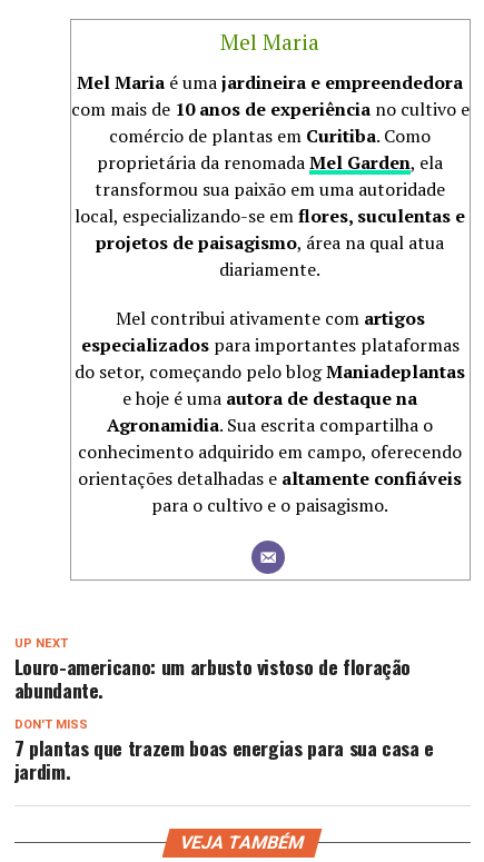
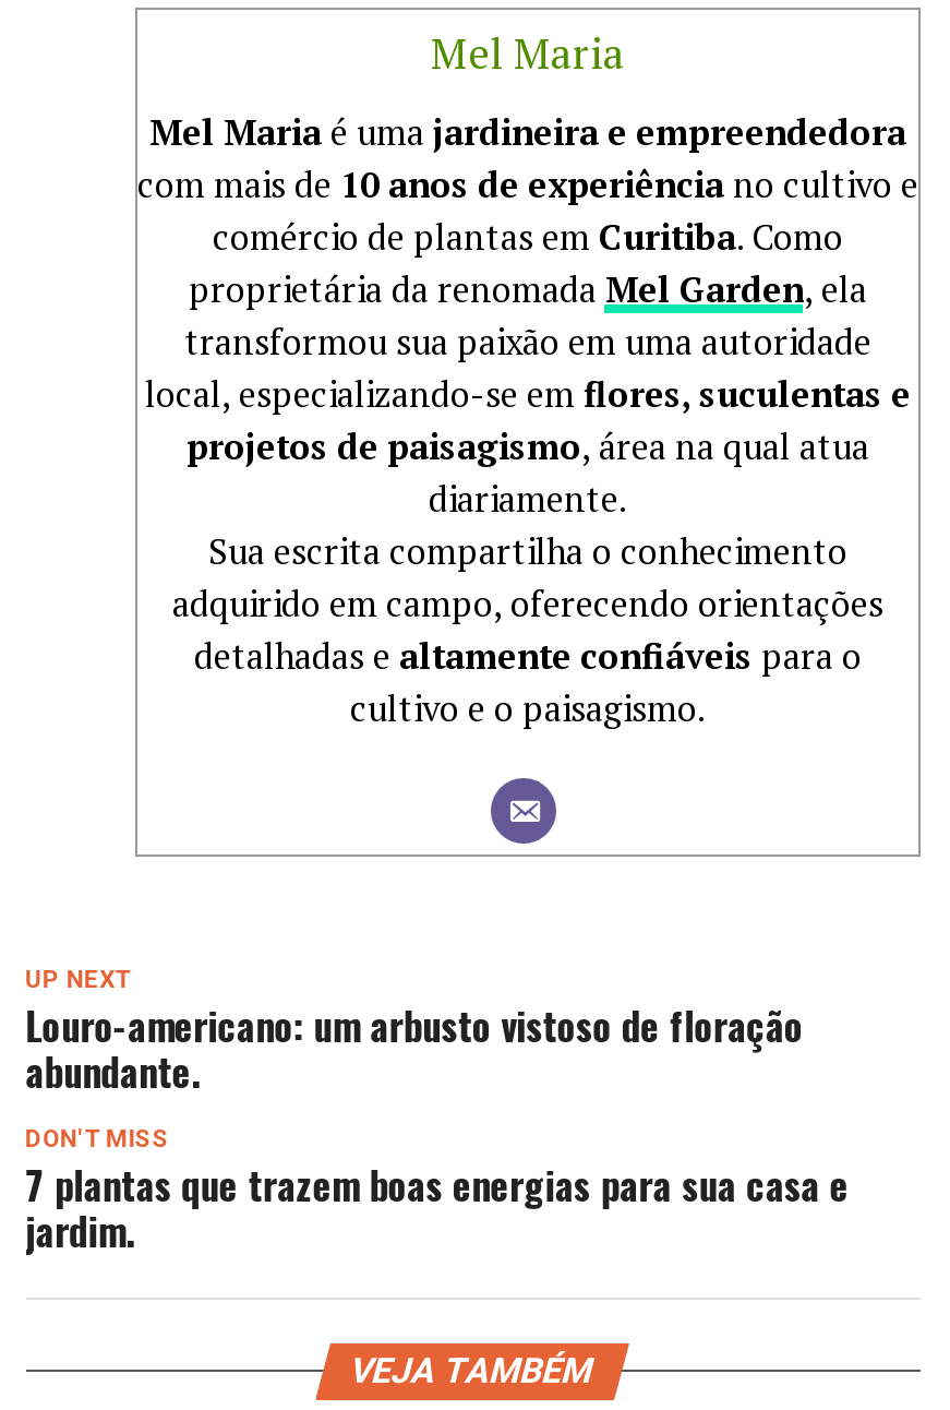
- Mel contribui ativamente com artigos
- especializados para importantes plataformas
- do setor, começando pelo blog Maniadeplantas
- e hoje é uma autora de destaque na
- Agronamidia. Sua escrita compartilha o
- conhecimento adquirido em campo, oferecendo
- orientações detalhadas e altamente confiáveis
- para o cultivo e o paisagismo.
+ Sua escrita compartilha o conhecimento
+ adquirido em campo, oferecendo orientações
+ detalhadas e altamente confiáveis para o
+ cultivo e o paisagismo.
